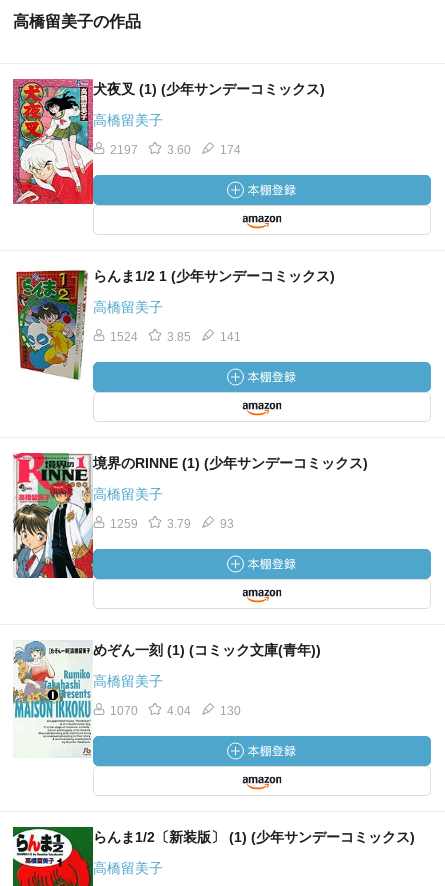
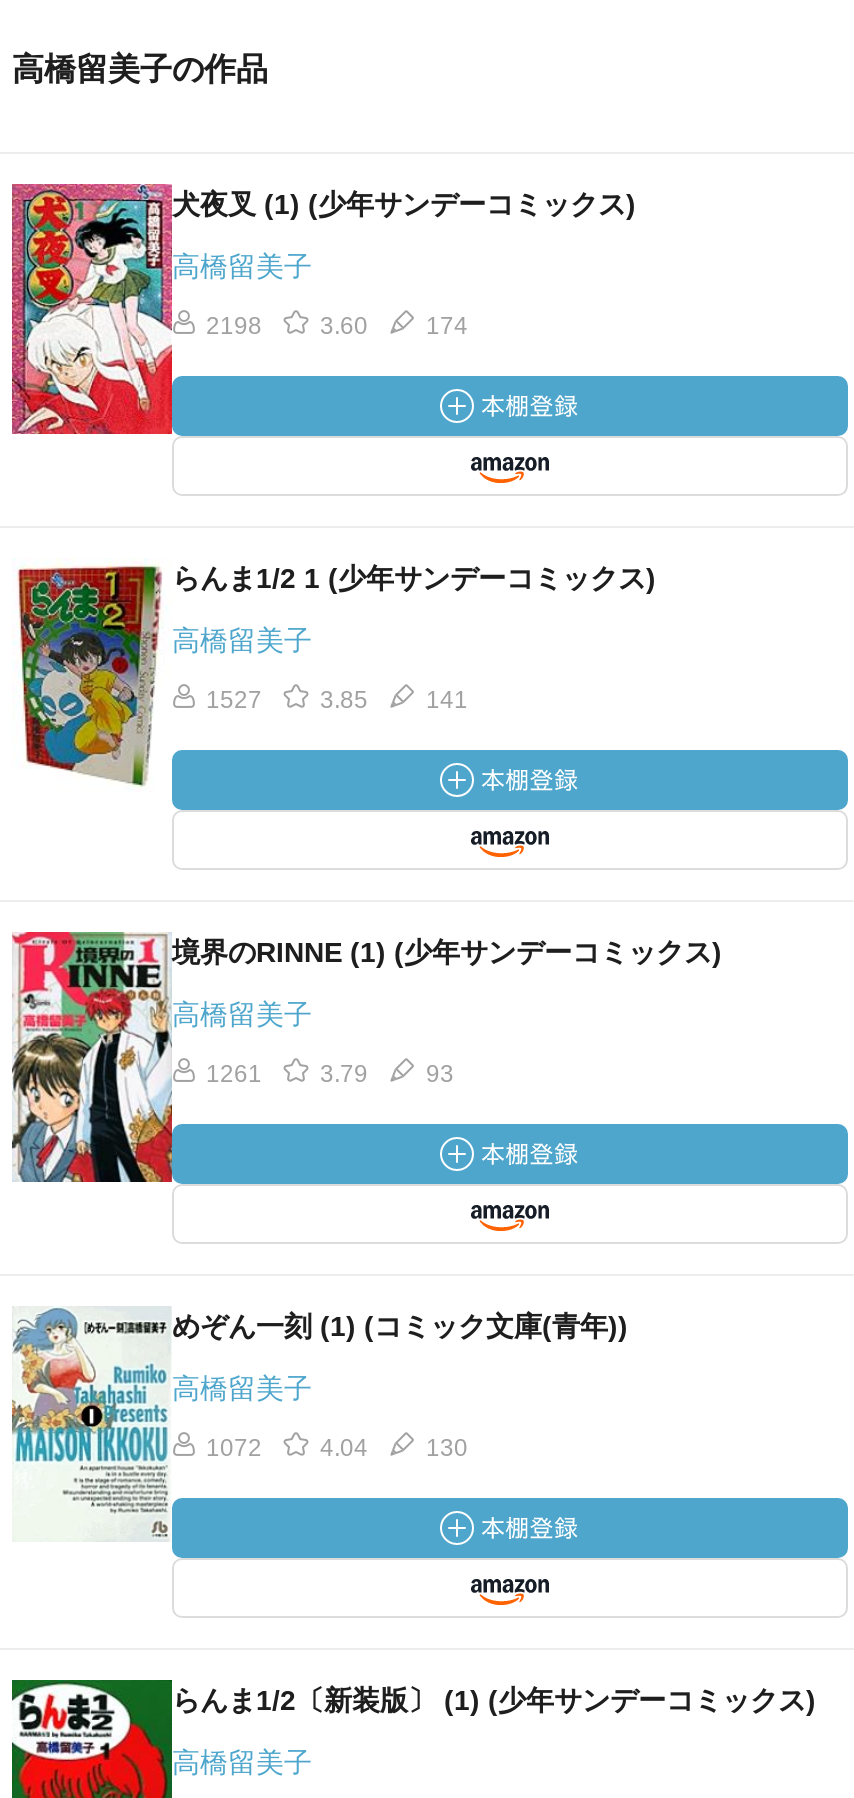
- 2197
+ 2198

- 1524
+ 1527

- 1259
+ 1261

- 1070
+ 1072
